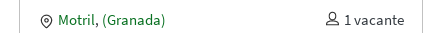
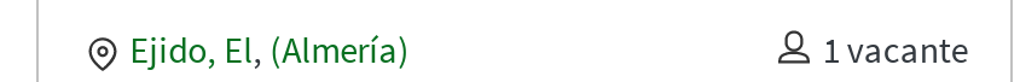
- Motril, (Granada)
+ Ejido, El, (Almería)
